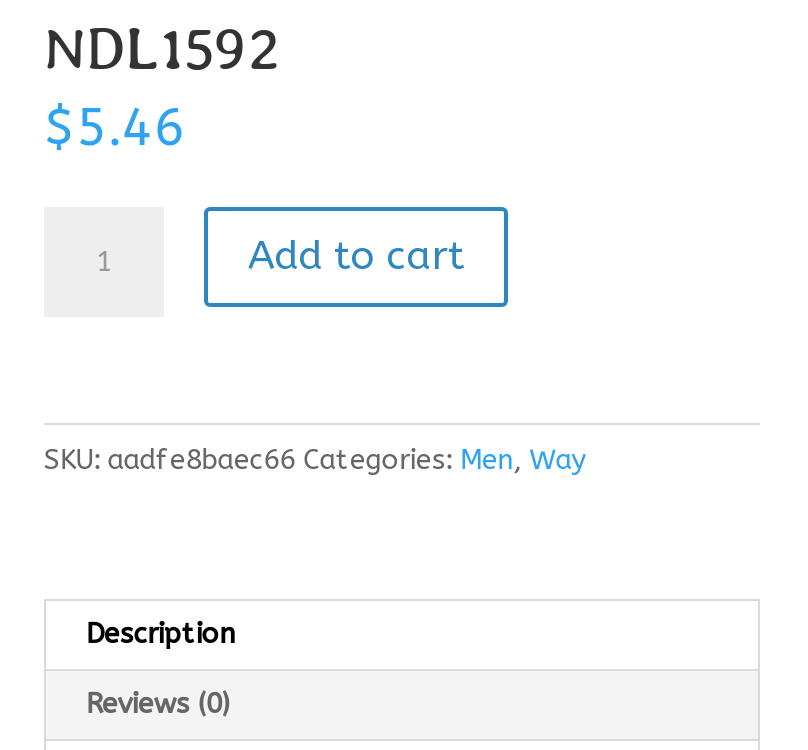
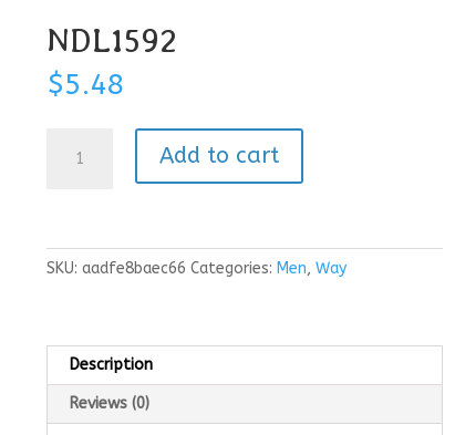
- $5.46
+ $5.48
